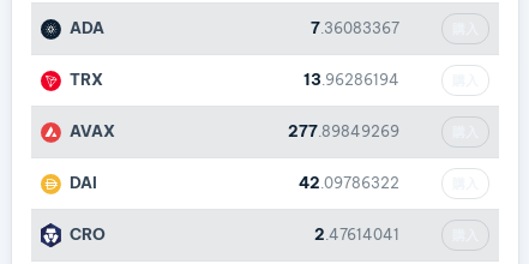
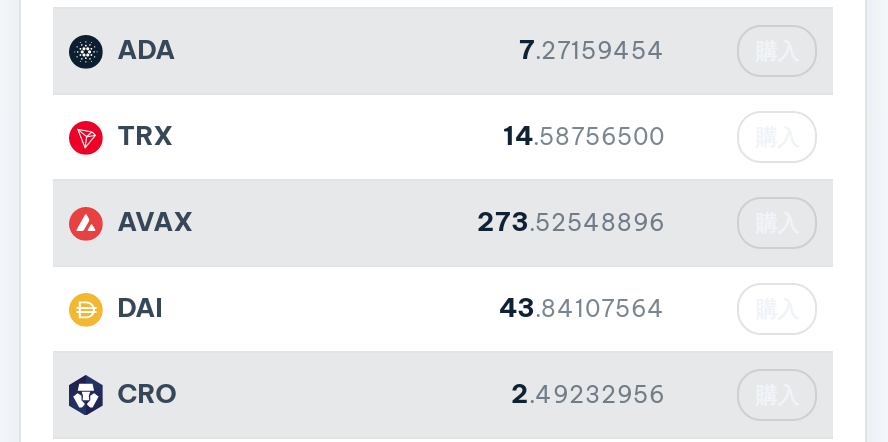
- 7.36083367
+ 7.27159454

- 13.96286194
+ 14.58756500

- 277.89849269
+ 273.52548896

- 42.09786322
+ 43.84107564

- 2.47614041
+ 2.49232956
